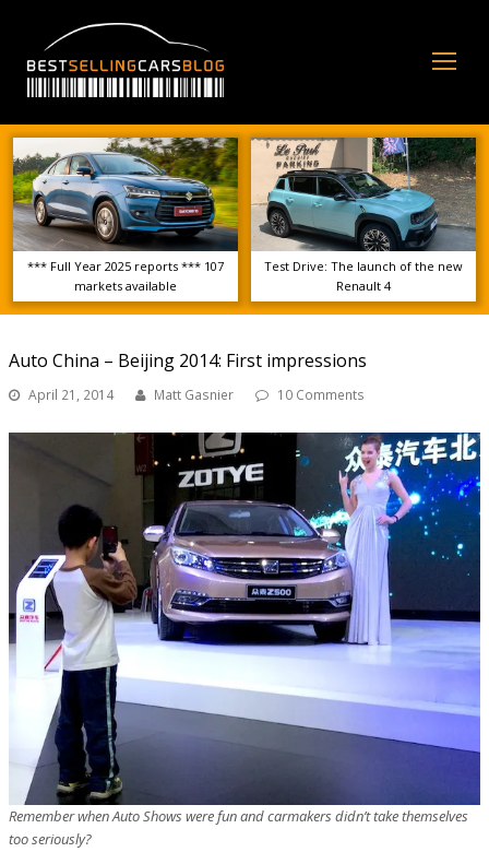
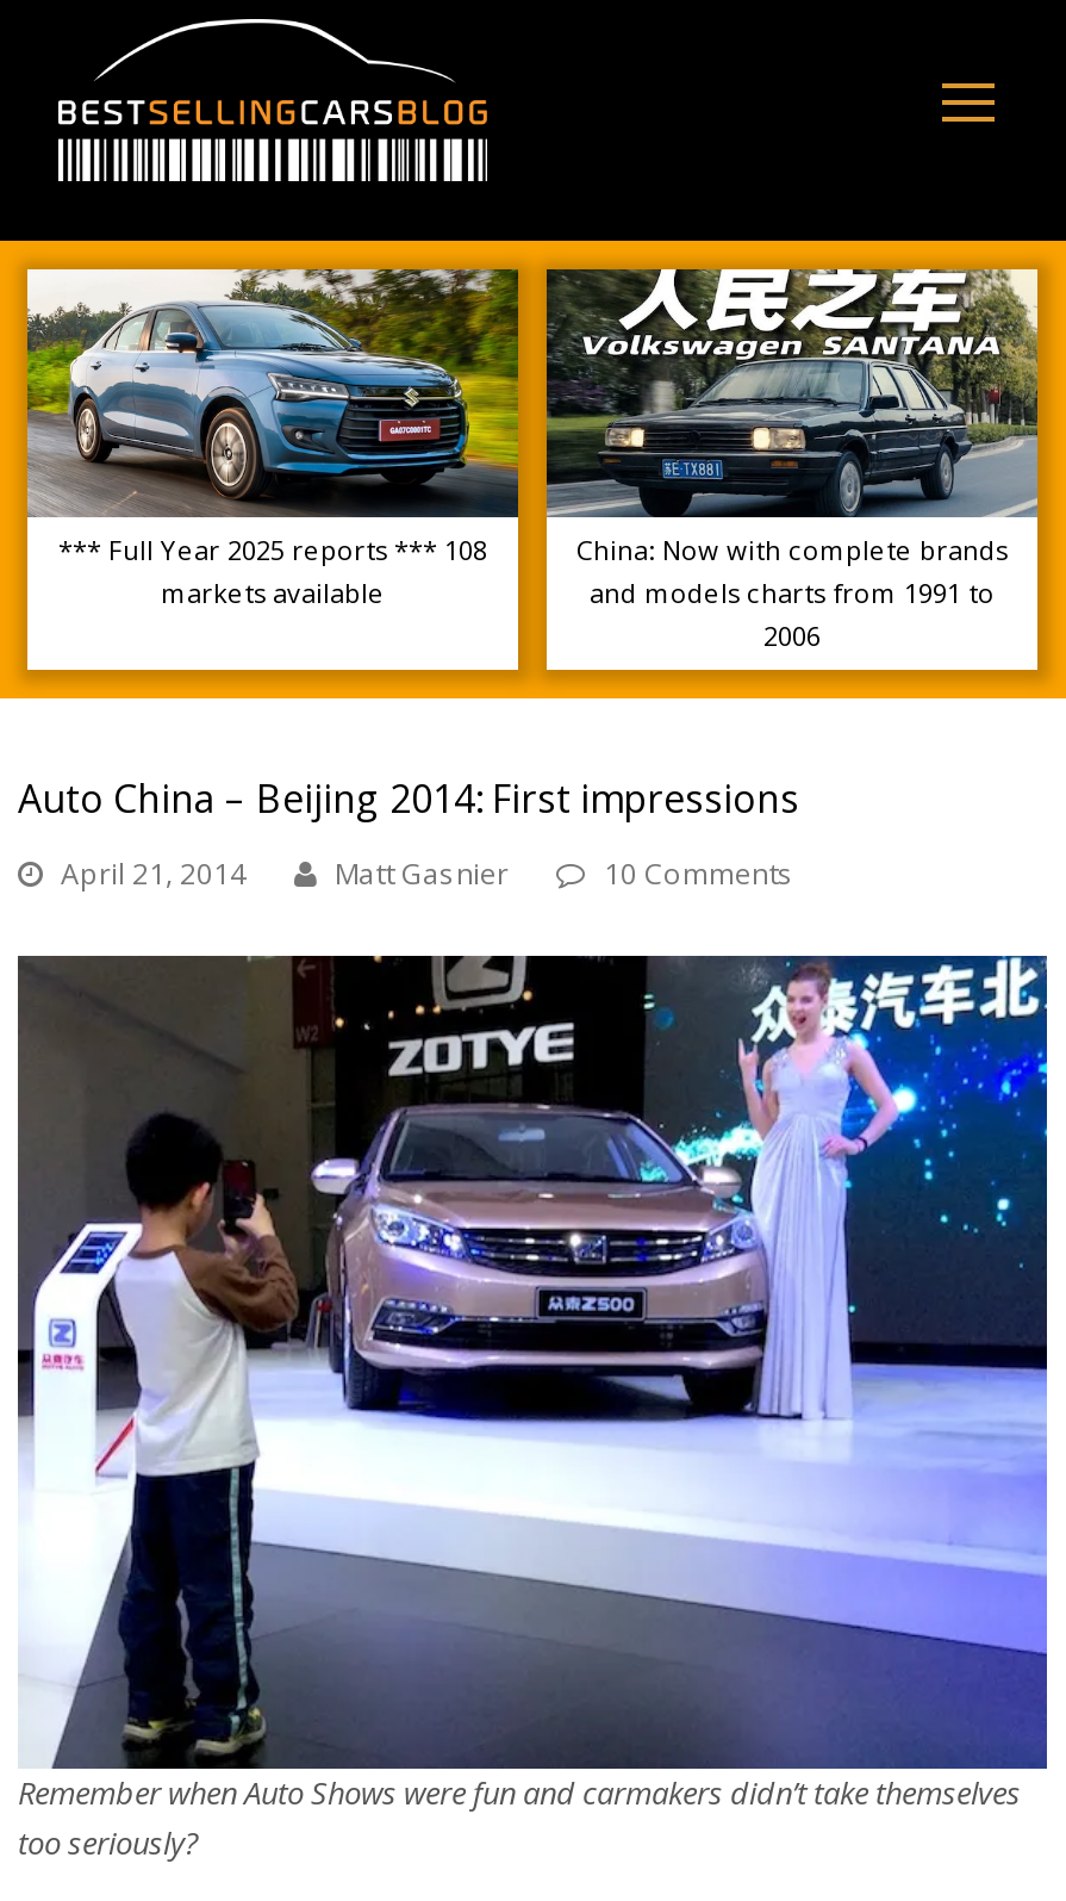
- [image]
- Test Drive: The launch of the new
- Renault 4
+ [image]
+ China: Now with complete brands
+ and models charts from 1991 to
+ 2006

- *** Full Year 2025 reports *** 107
+ *** Full Year 2025 reports *** 108
